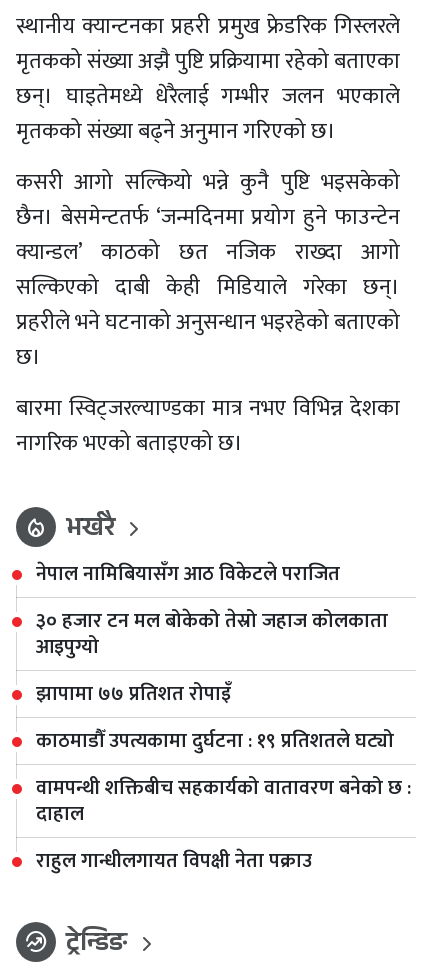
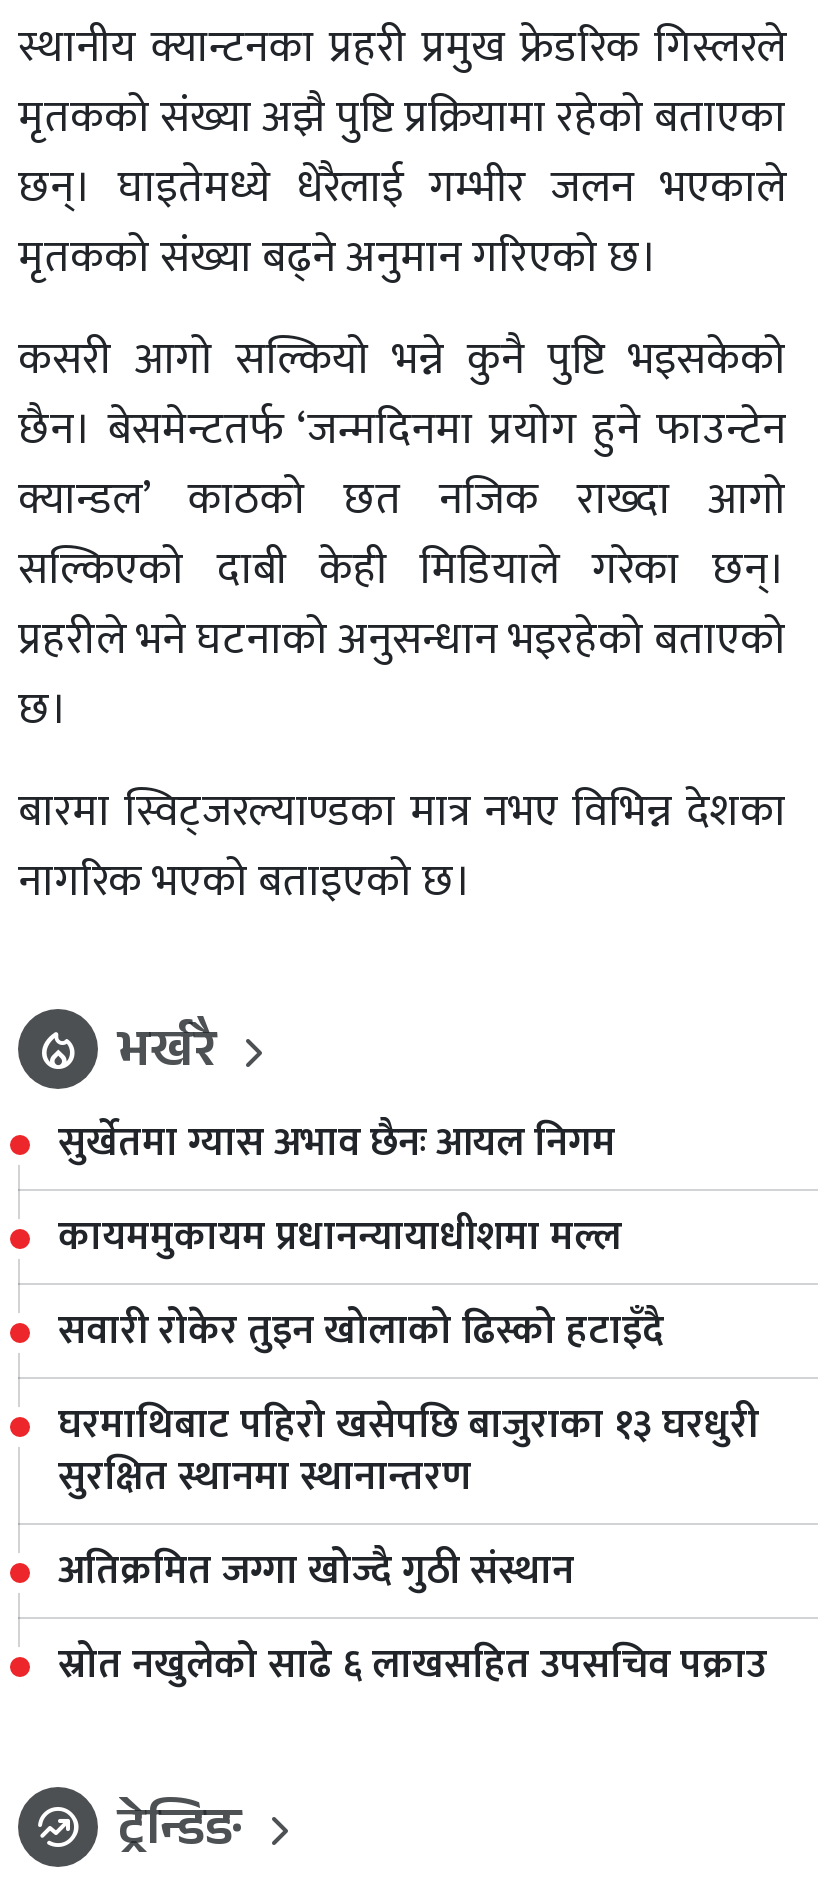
- नेपाल नामिबियासँग आठ विकेटले पराजित
- ३० हजार टन मल बोकेको तेस्रो जहाज कोलकाता
- आइपुग्यो
- झापामा ७७ प्रतिशत रोपाइँ
- काठमाडौँ उपत्यकामा दुर्घटना : १९ प्रतिशतले घट्यो
- वामपन्थी शक्तिबीच सहकार्यको वातावरण बनेको छ :
- दाहाल
- राहुल गान्धीलगायत विपक्षी नेता पक्राउ
+ सुर्खेतमा ग्यास अभाव छैनः आयल निगम
+ कायममुकायम प्रधानन्यायाधीशमा मल्ल
+ सवारी रोकेर तुइन खोलाको ढिस्को हटाइँदै
+ घरमाथिबाट पहिरो खसेपछि बाजुराका १३ घरधुरी
+ सुरक्षित स्थानमा स्थानान्तरण
+ अतिक्रमित जग्गा खोज्दै गुठी संस्थान
+ स्रोत नखुलेको साढे ६ लाखसहित उपसचिव पक्राउ
